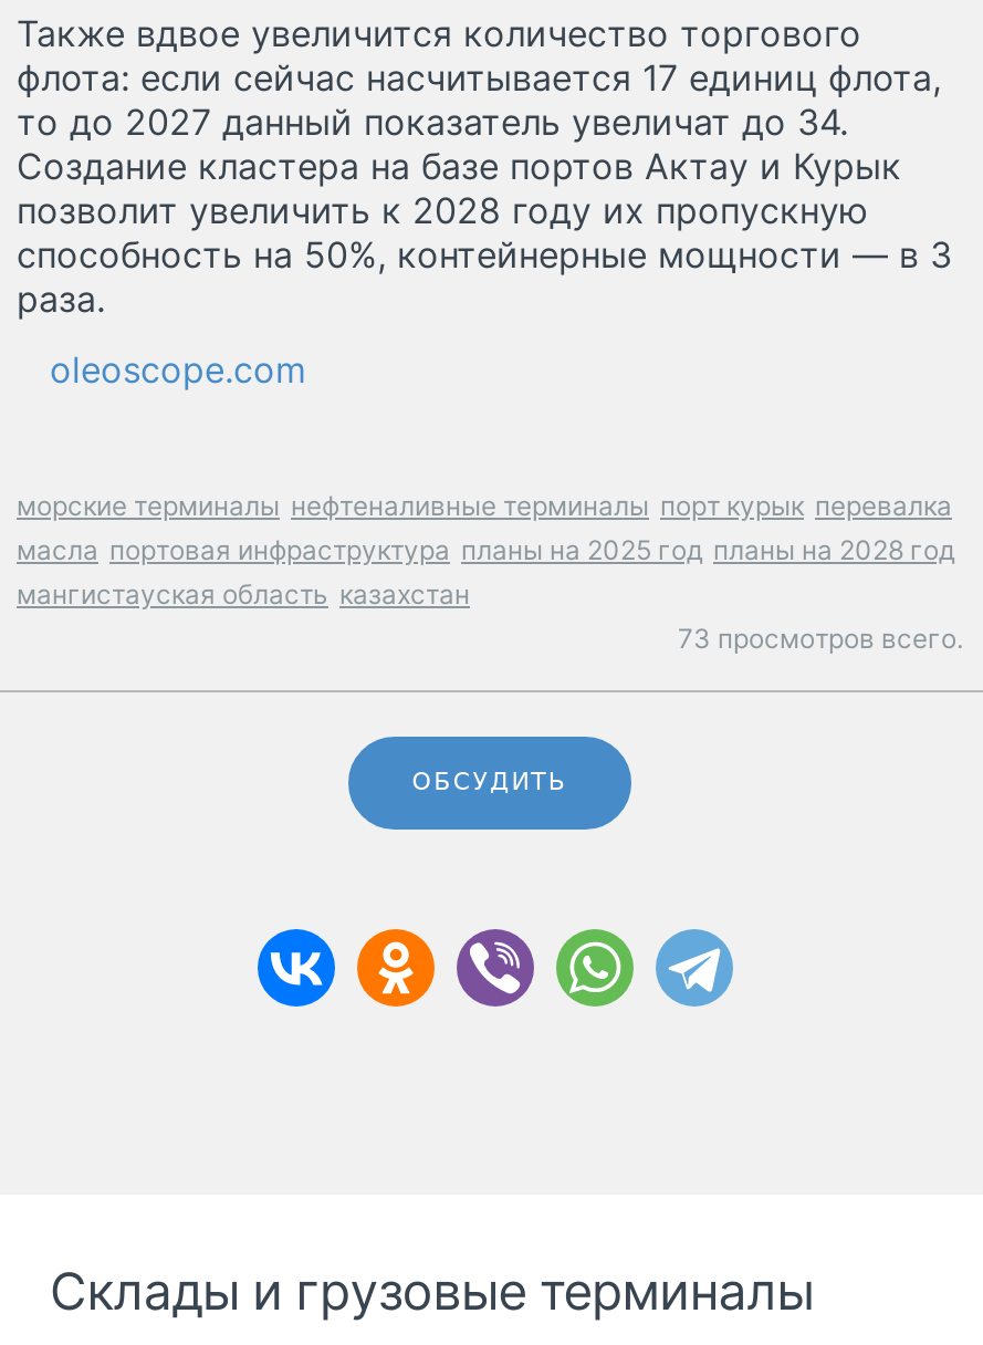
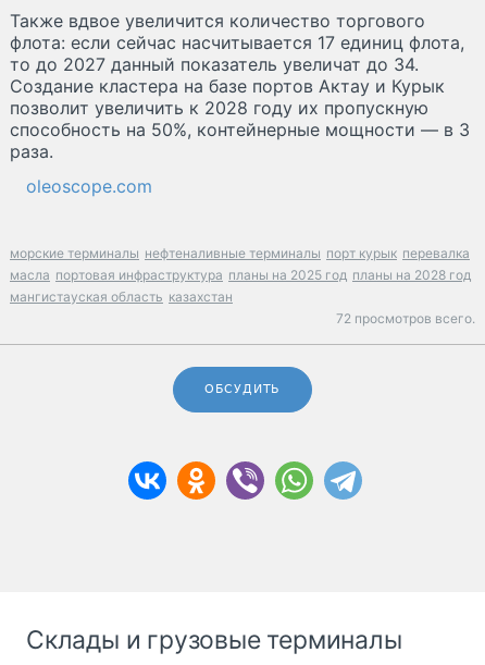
- 73 просмотров всего.
+ 72 просмотров всего.
